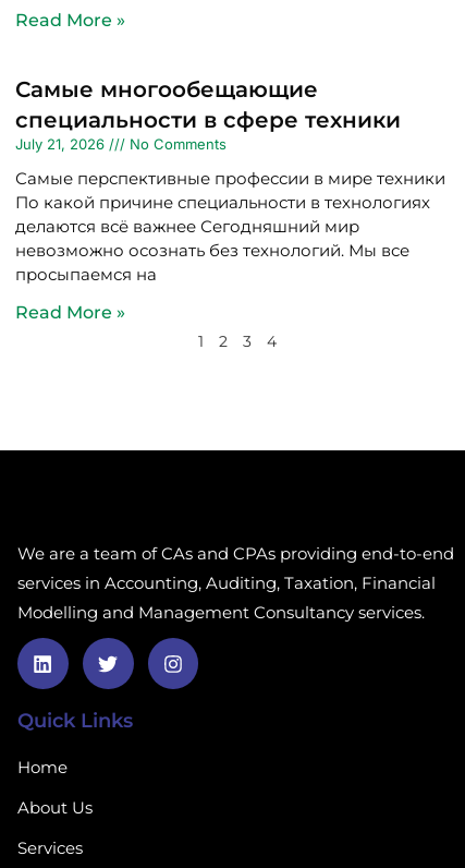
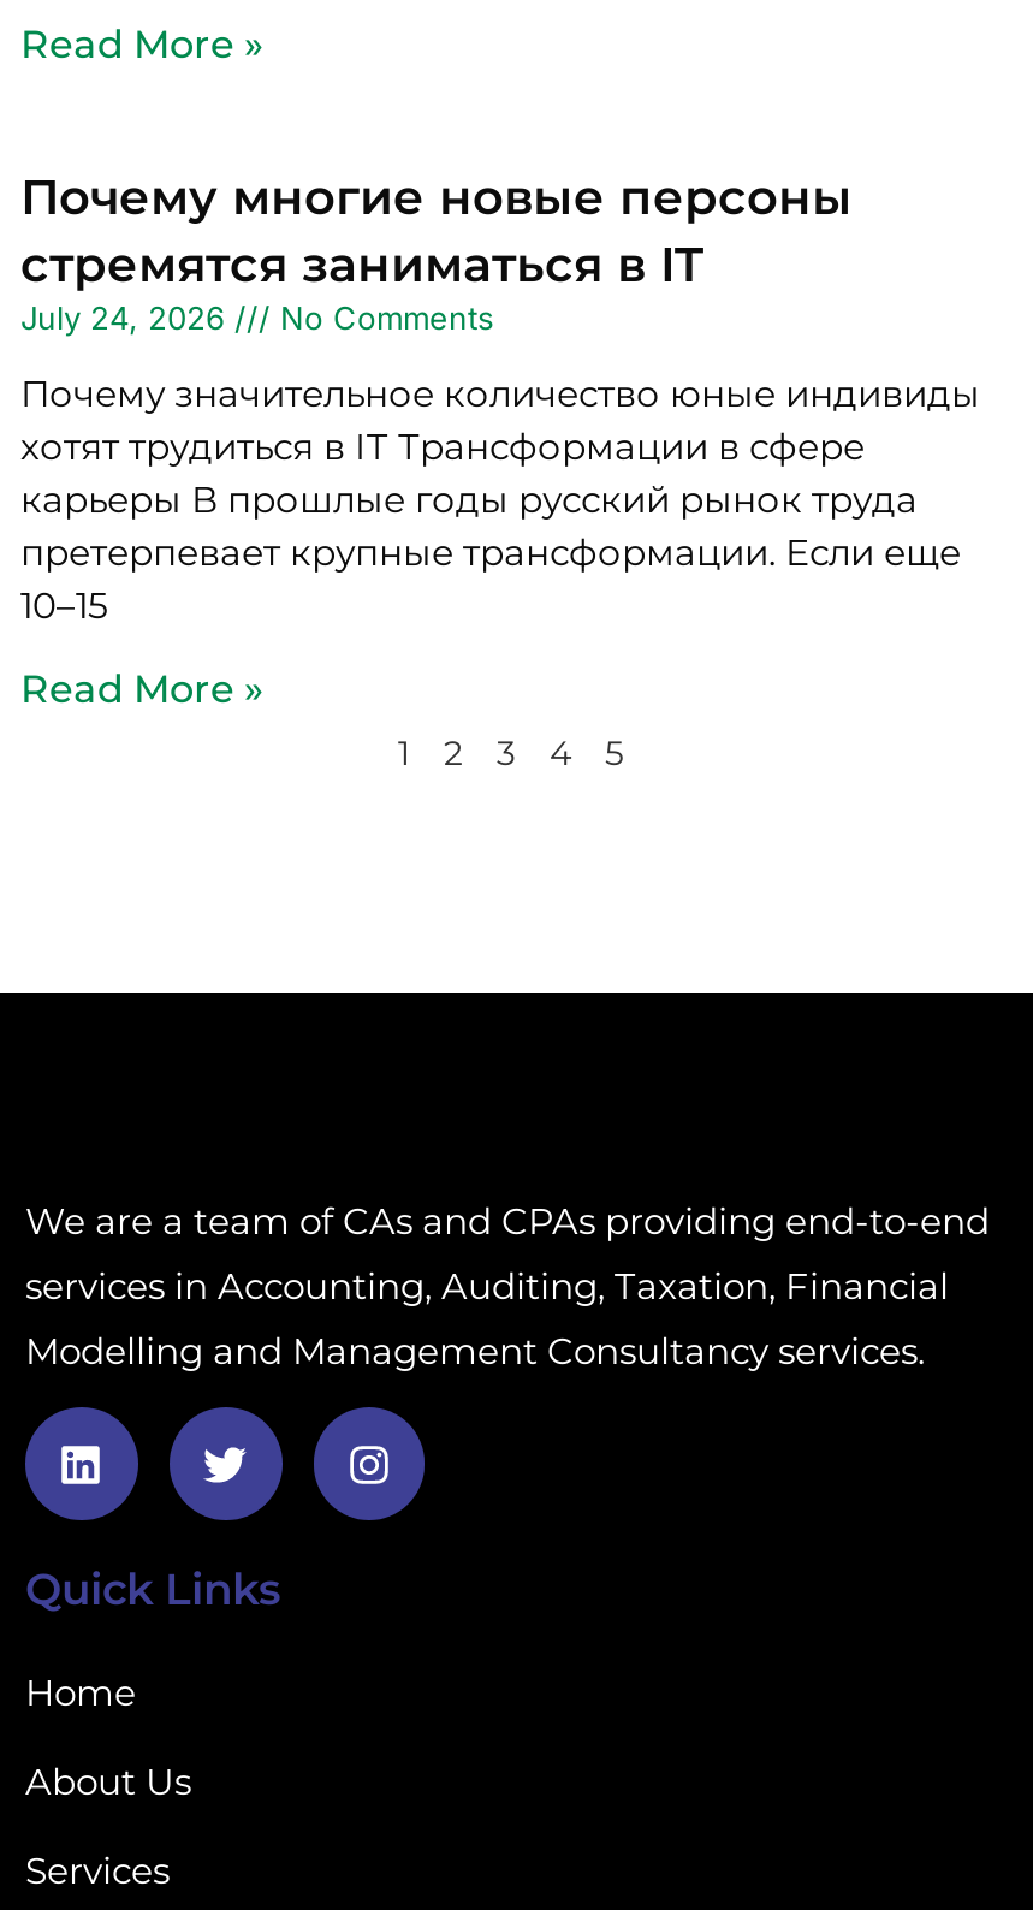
- Самые многообещающие
- специальности в сфере техники
- July 21, 2026
+ Почему многие новые персоны
+ стремятся заниматься в IT
+ July 24, 2026

- Самые перспективные профессии в мире техники
- По какой причине специальности в технологиях
- делаются всё важнее Сегодняшний мир
- невозможно осознать без технологий. Мы все
- просыпаемся на
+ Почему значительное количество юные индивиды
+ хотят трудиться в IT Трансформации в сфере
+ карьеры В прошлые годы русский рынок труда
+ претерпевает крупные трансформации. Если еще
+ 10–15

+ 5
